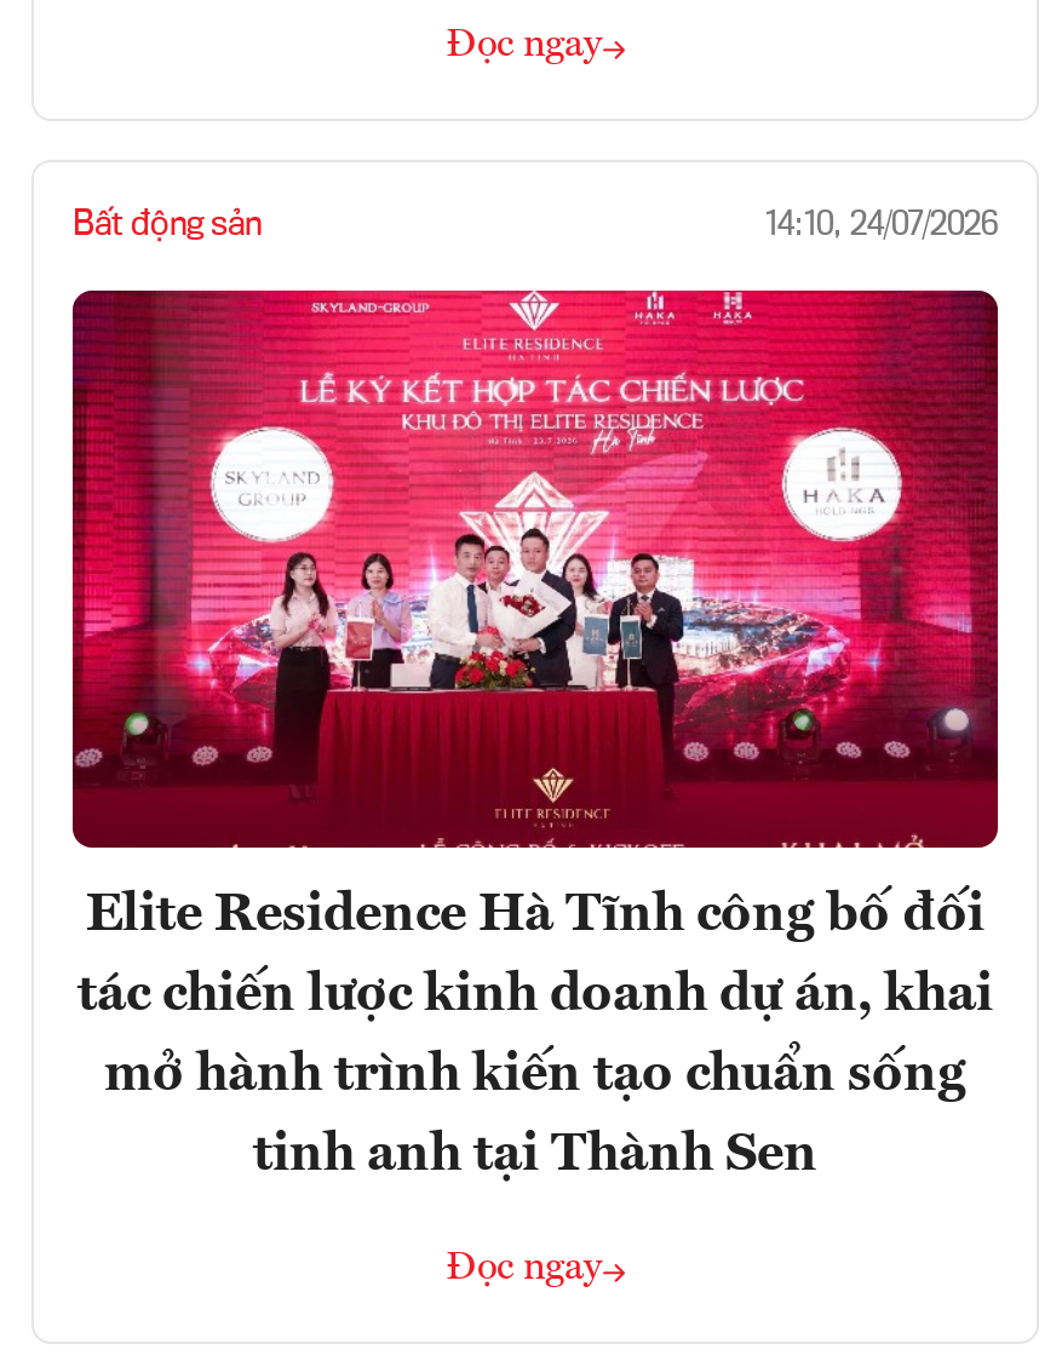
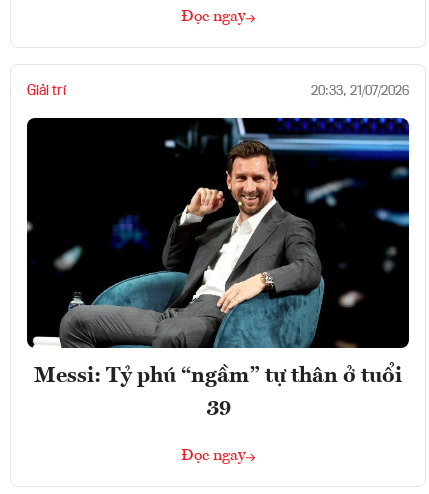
- Bất động sản
- 14:10, 24/07/2026
+ Giải trí
+ 20:33, 21/07/2026

- [image]
+ [image]

- Elite Residence Hà Tĩnh công bố đối
- tác chiến lược kinh doanh dự án, khai
- mở hành trình kiến tạo chuẩn sống
- tinh anh tại Thành Sen
+ Messi: Tỷ phú “ngầm” tự thân ở tuổi
+ 39
